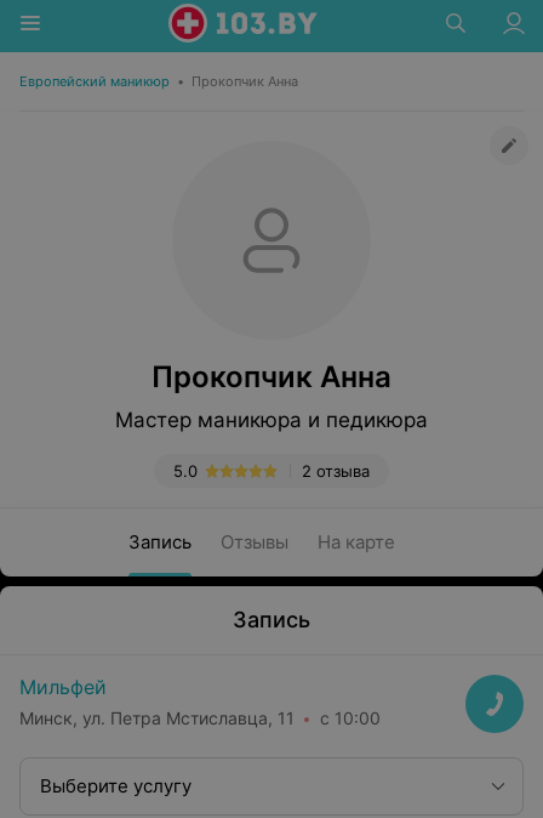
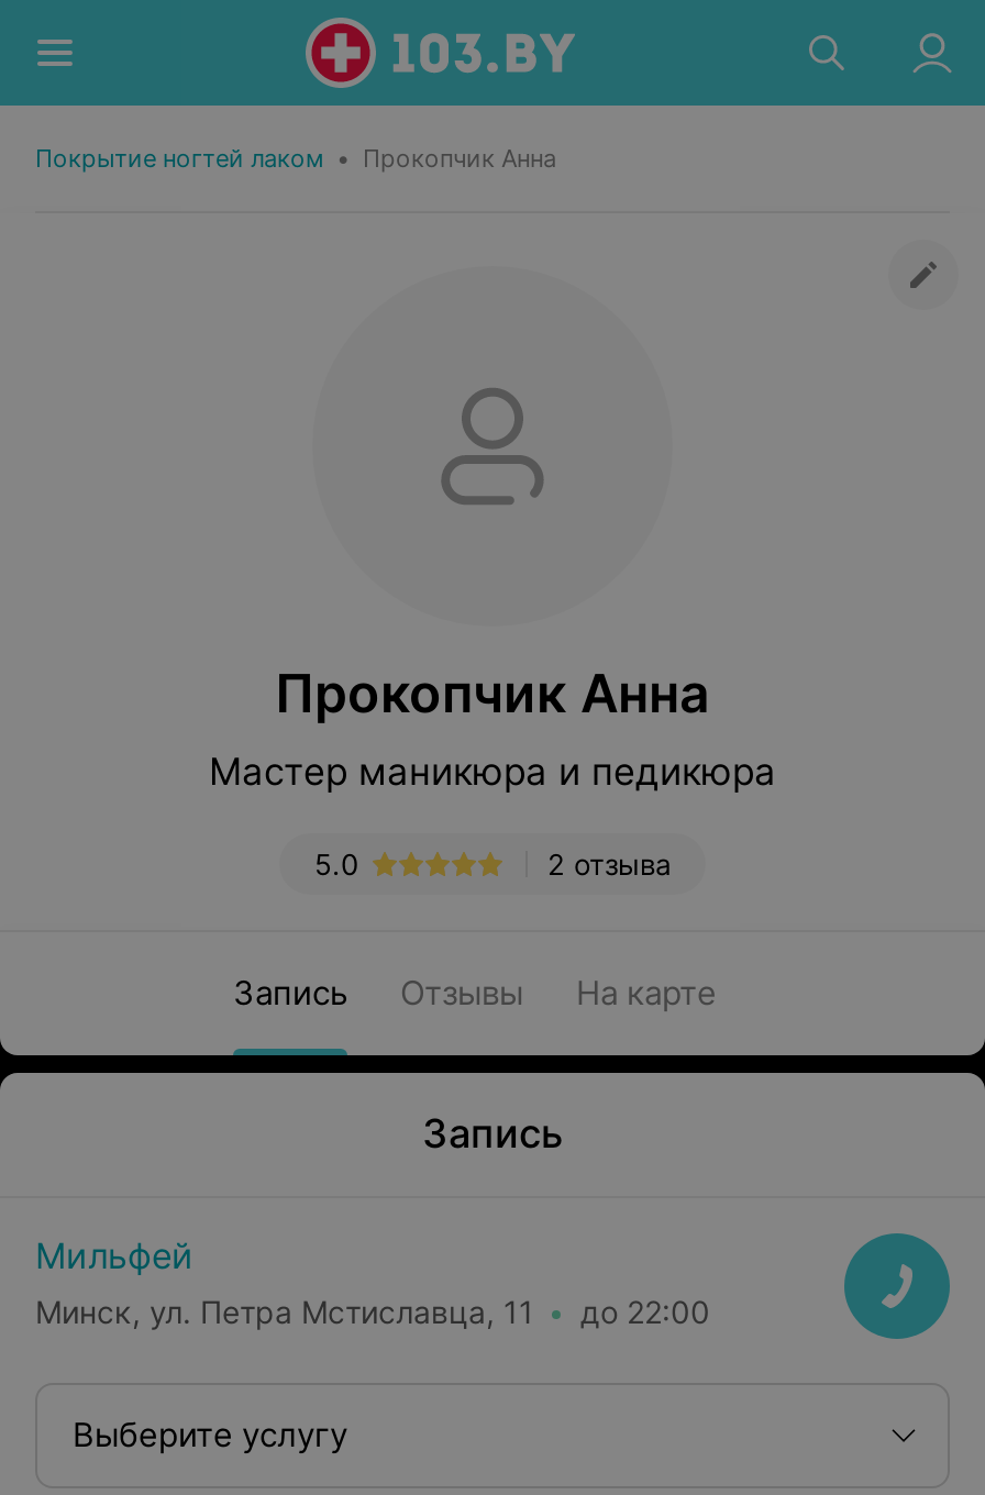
- Европейский маникюр • Прокопчик Анна
+ Покрытие ногтей лаком • Прокопчик Анна

- Минск, ул. Петра Мстиславца, 11 с 10:00
+ Минск, ул. Петра Мстиславца, 11 до 22:00
